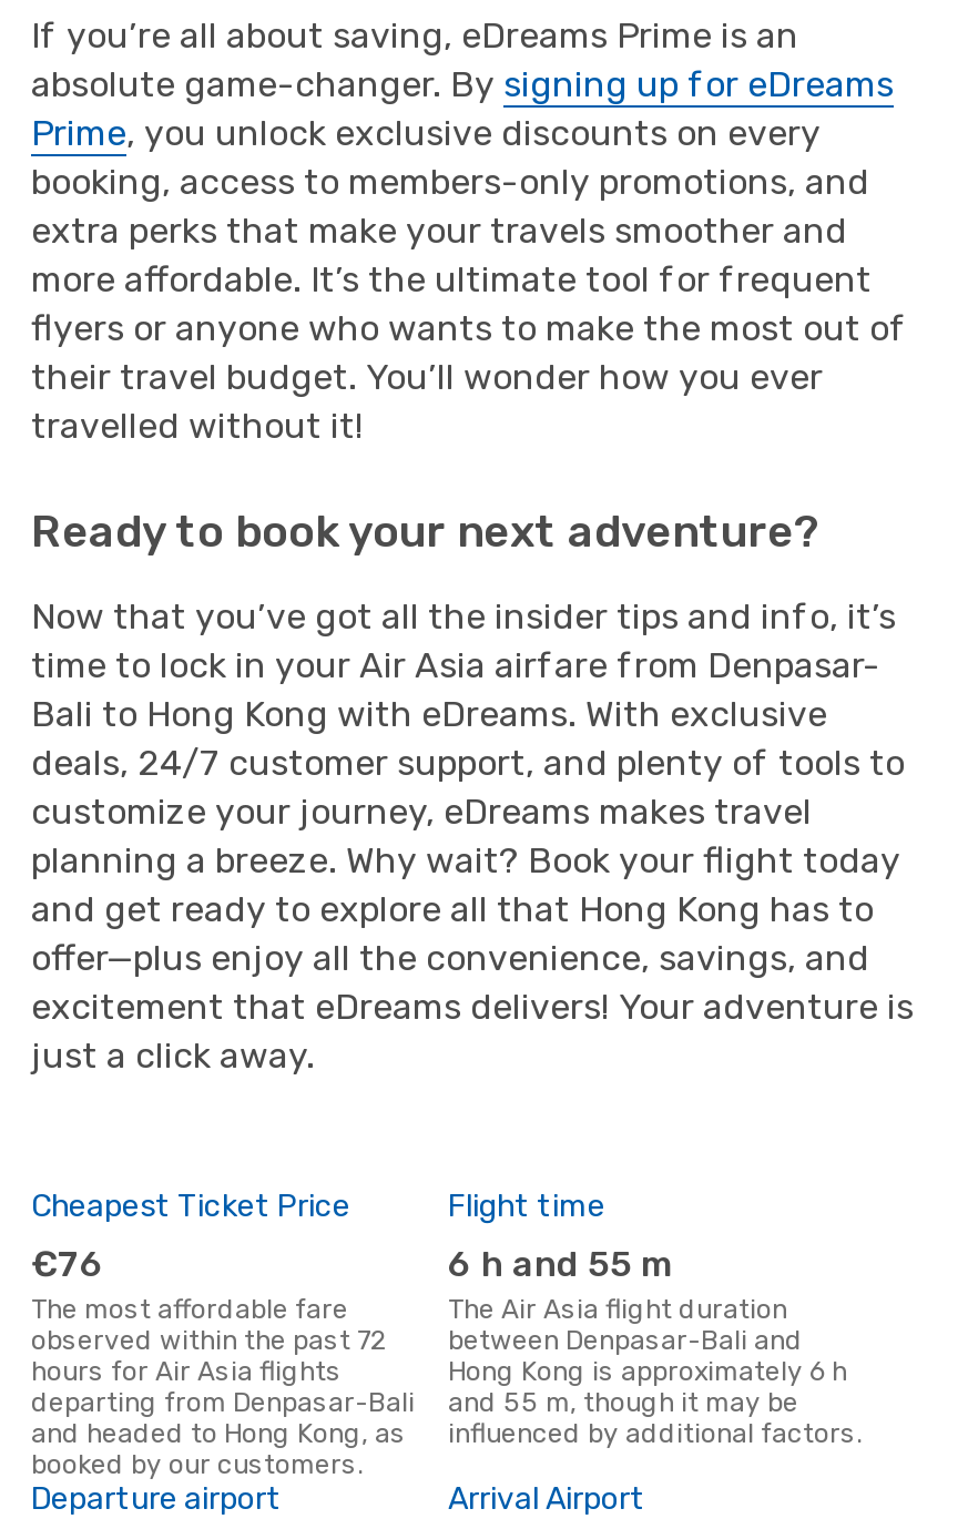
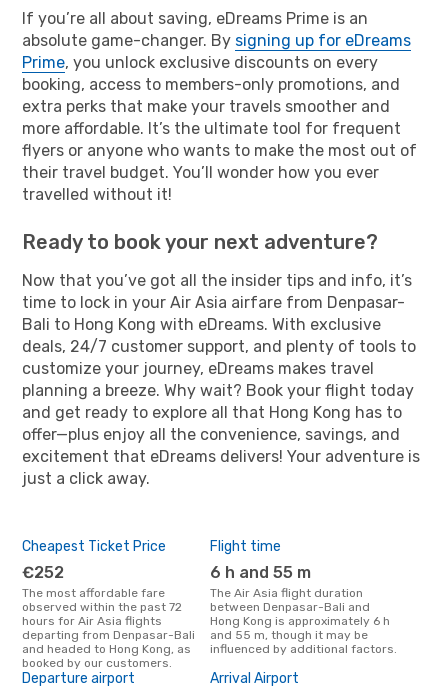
- €76
+ €252
